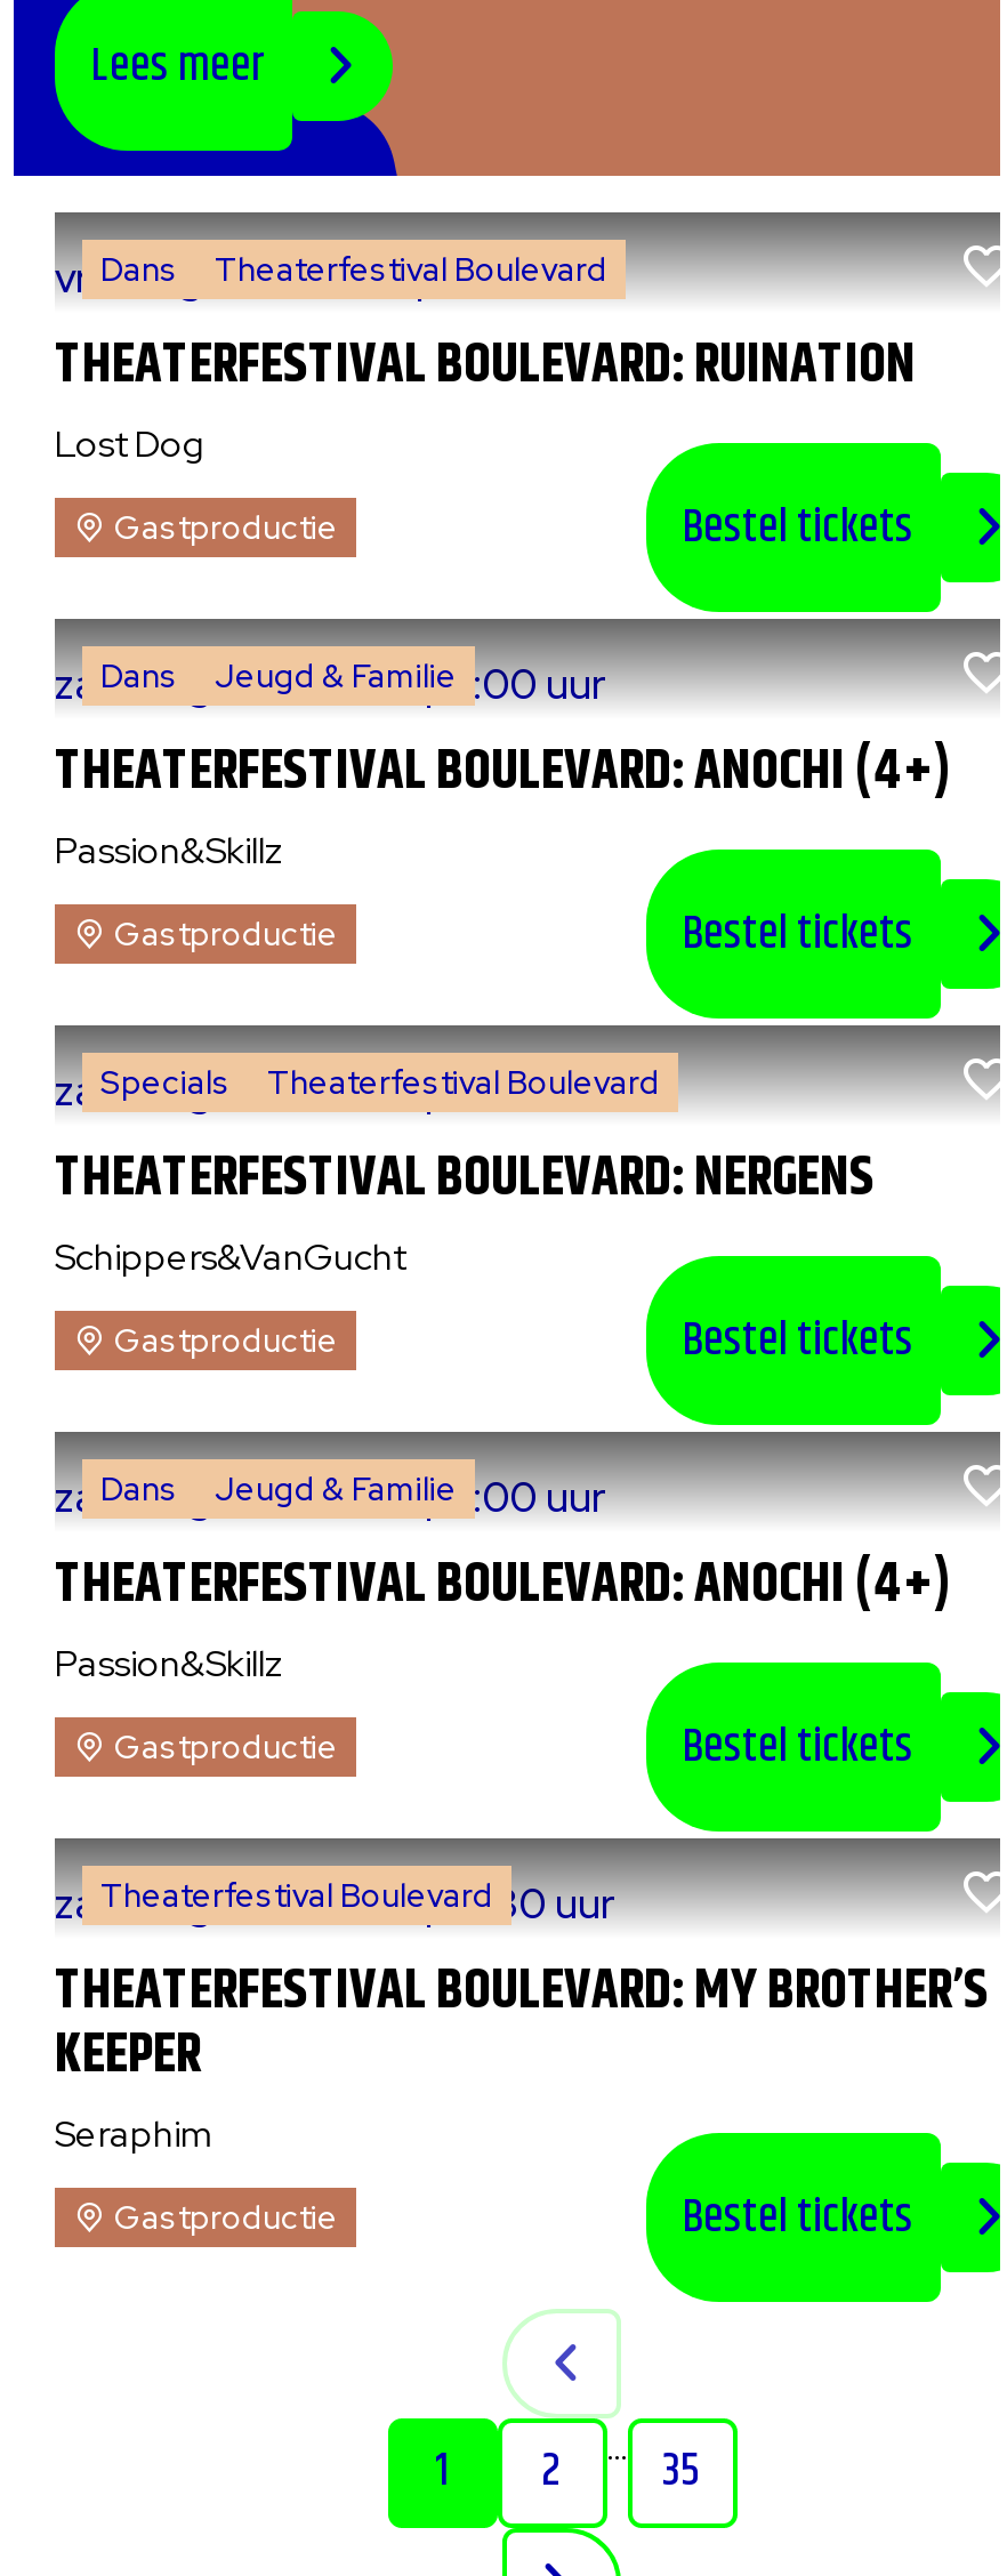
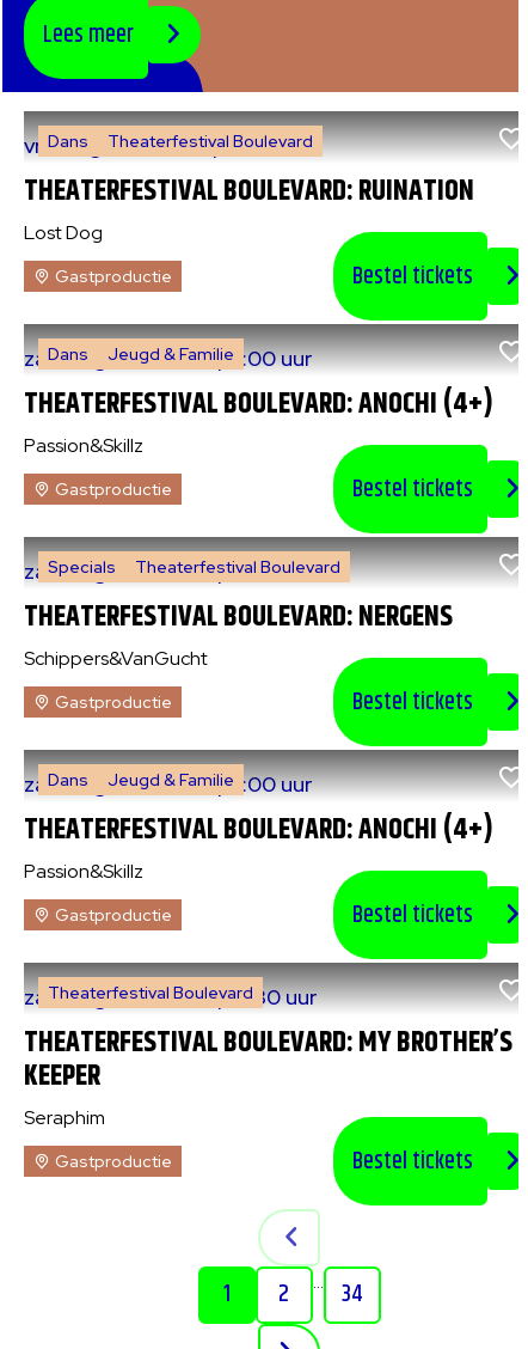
- 35
+ 34
